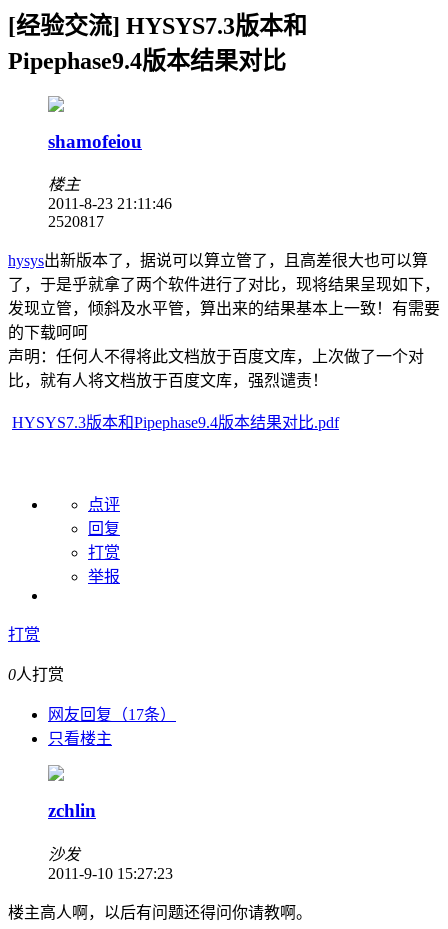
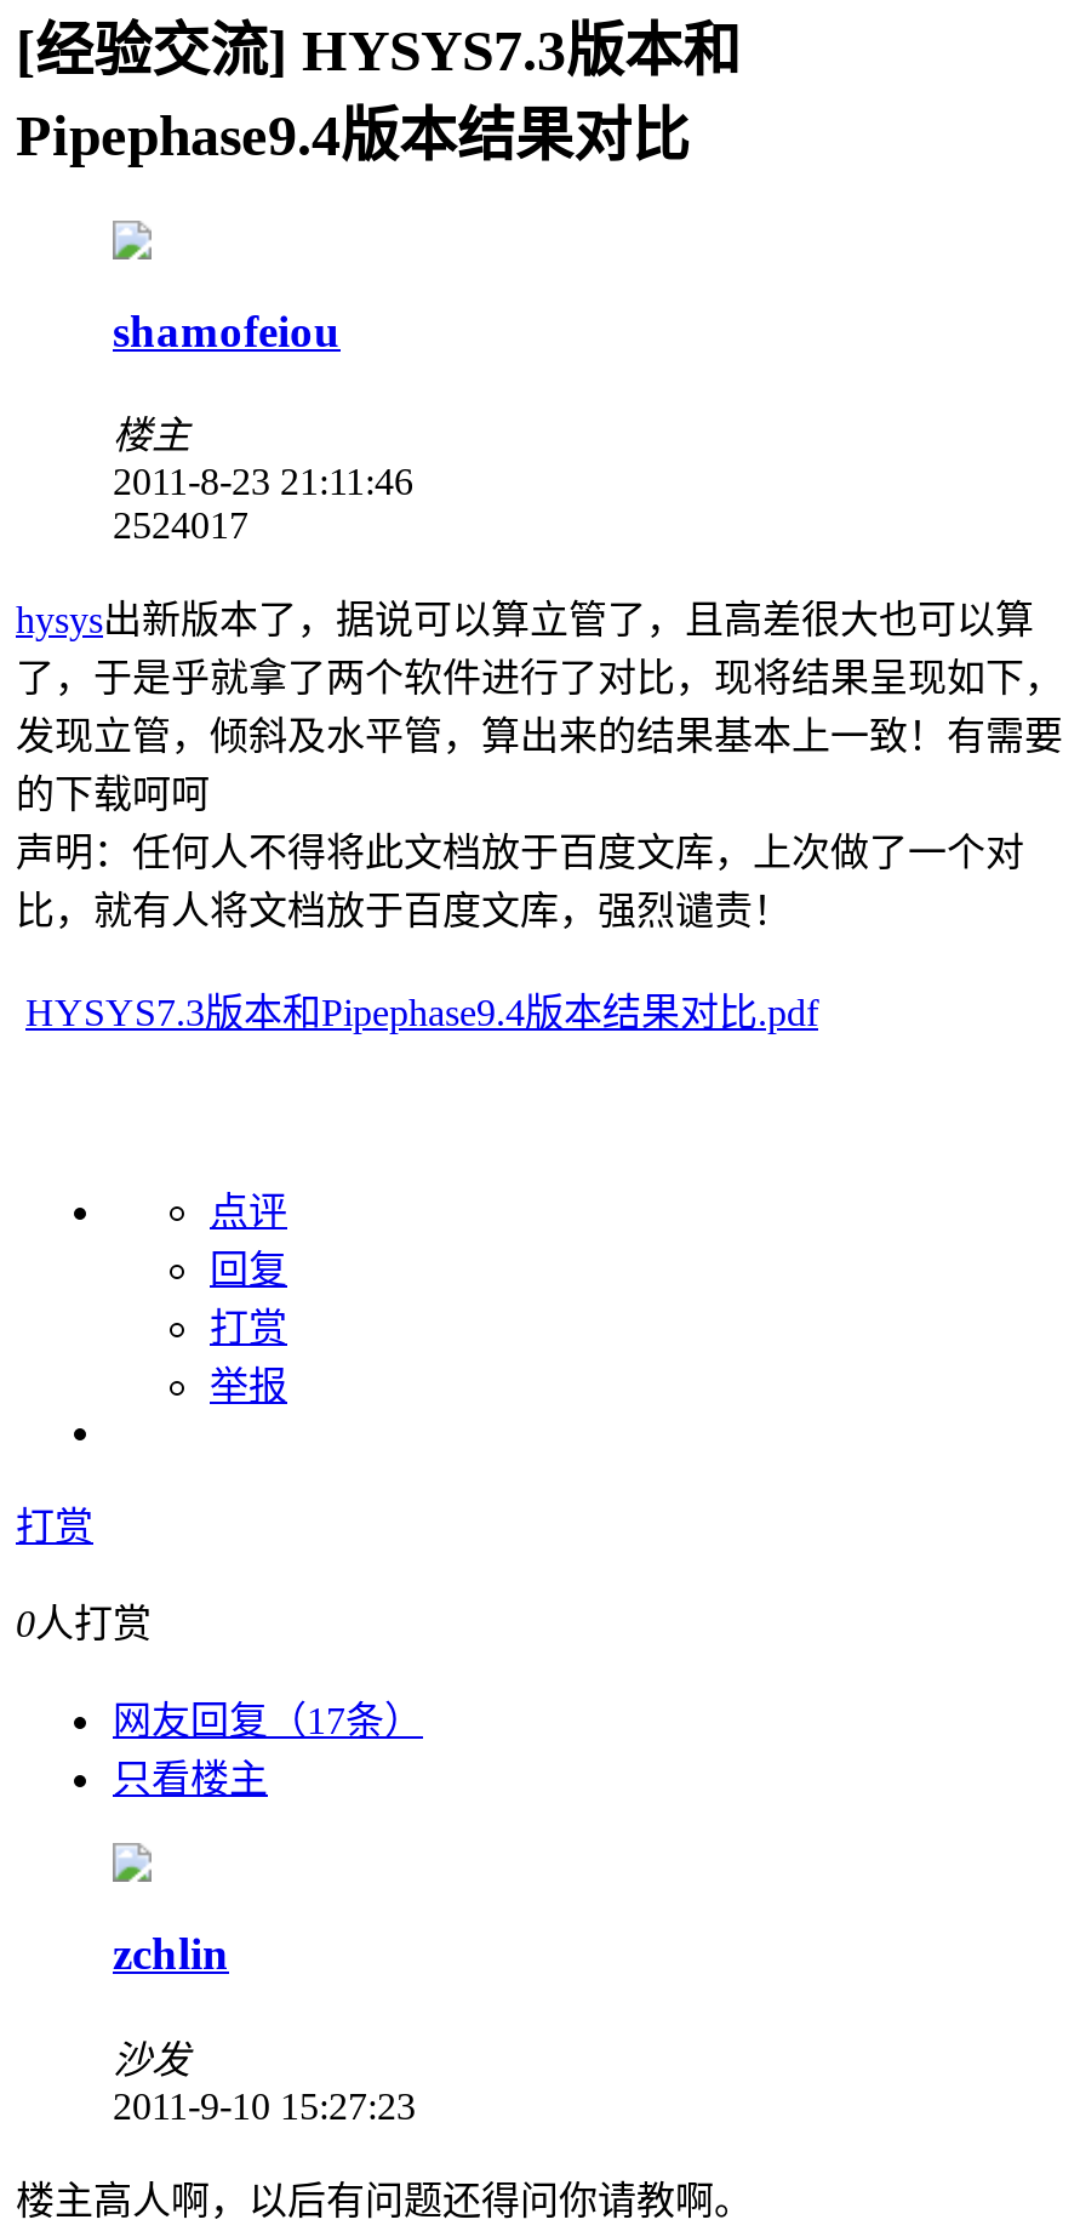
- 2520817
+ 2524017
